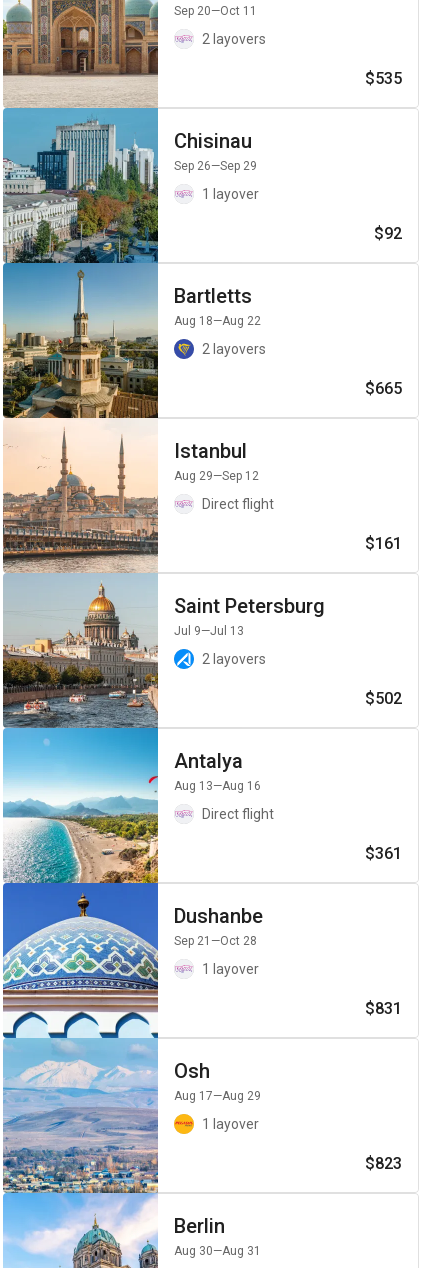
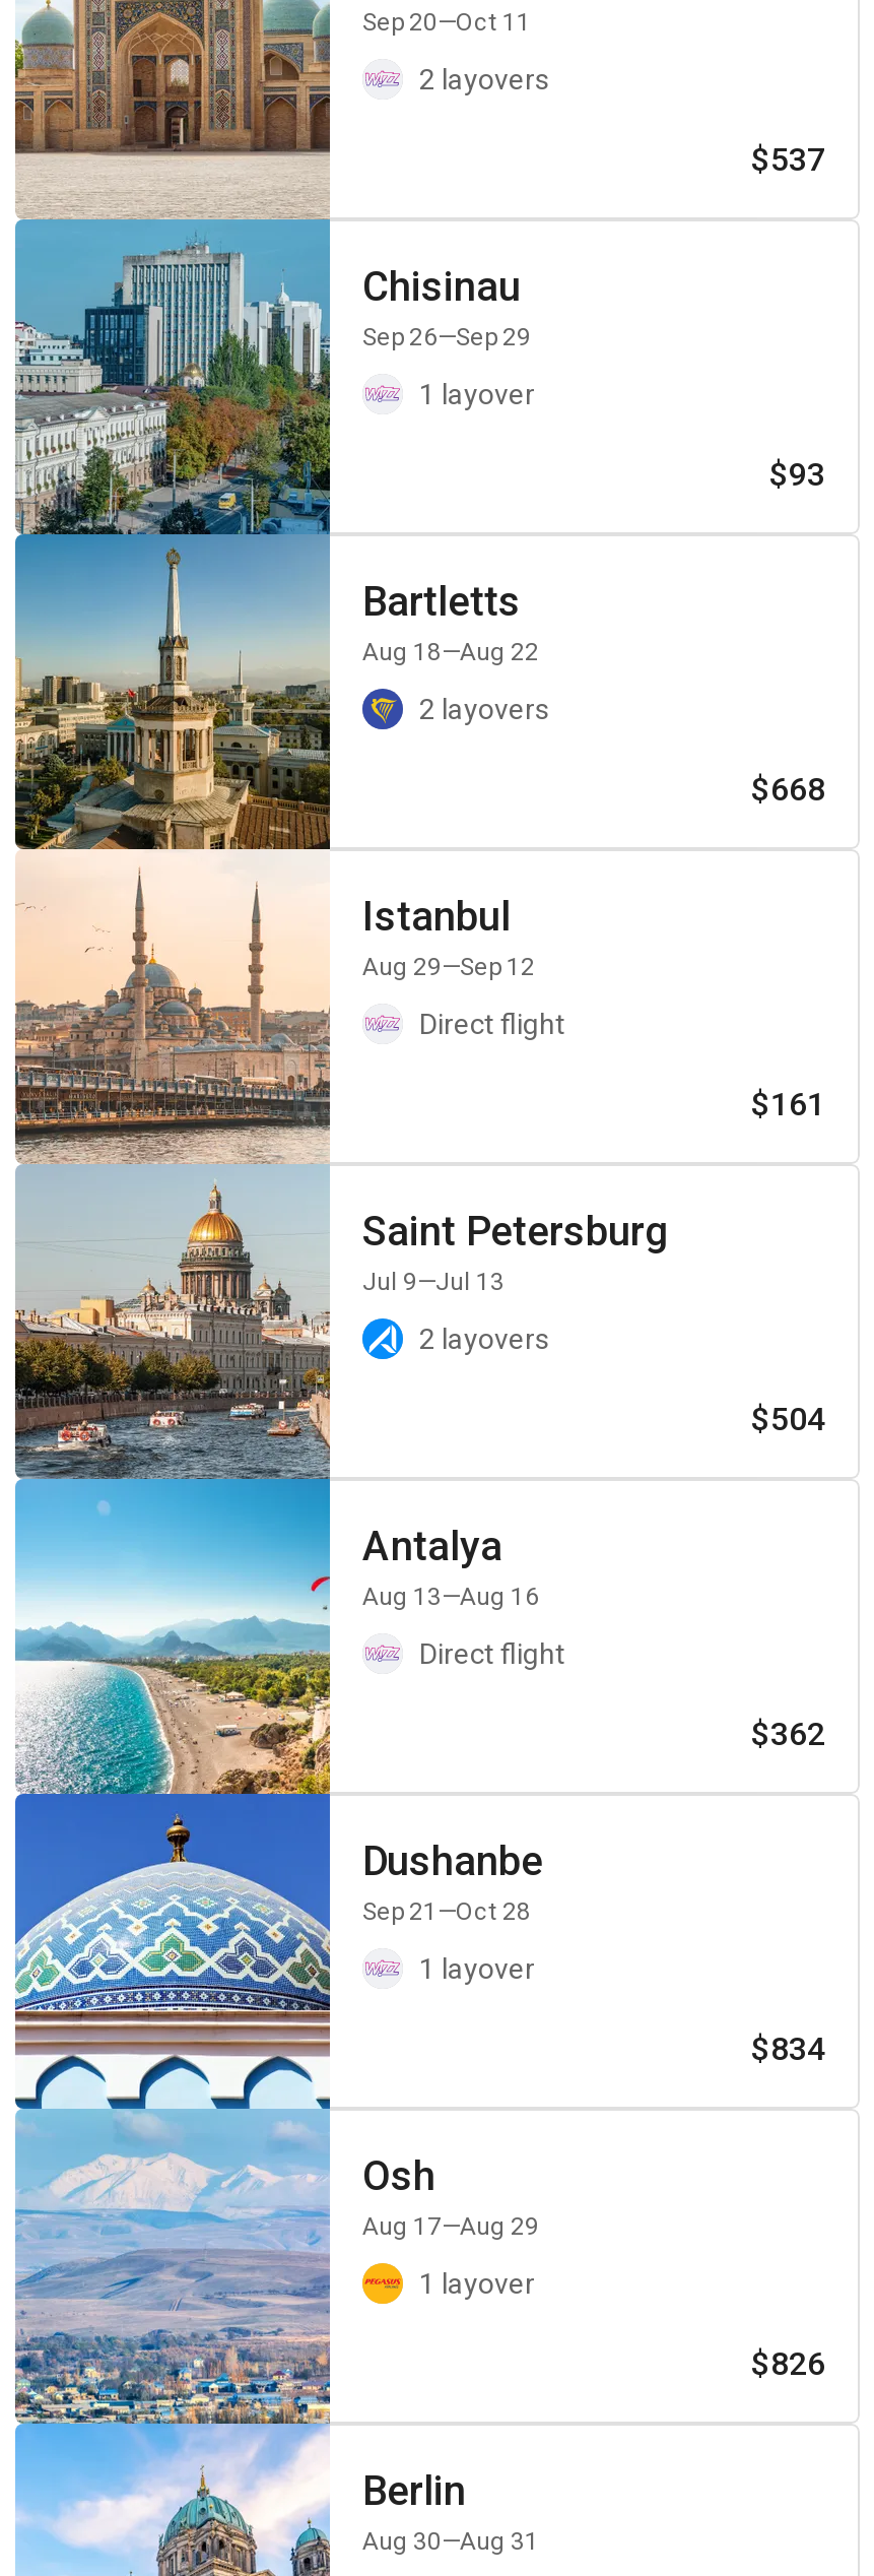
- $535
+ $537

- $92
+ $93

- $665
+ $668

- $502
+ $504

- $361
+ $362

- $831
+ $834

- $823
+ $826
